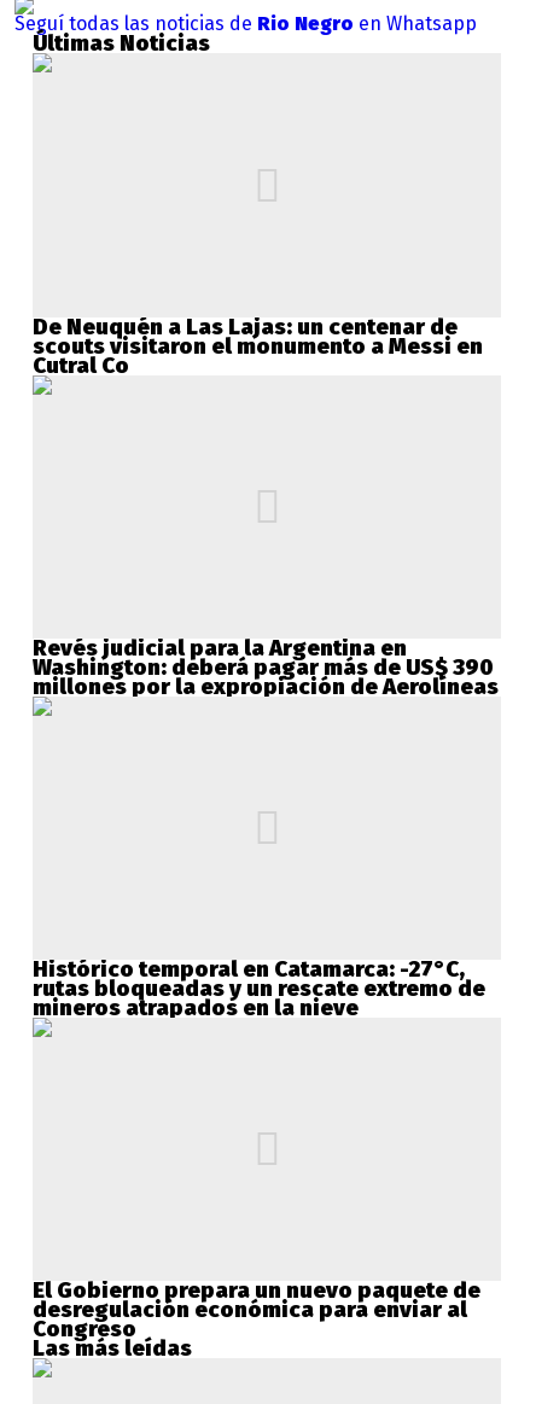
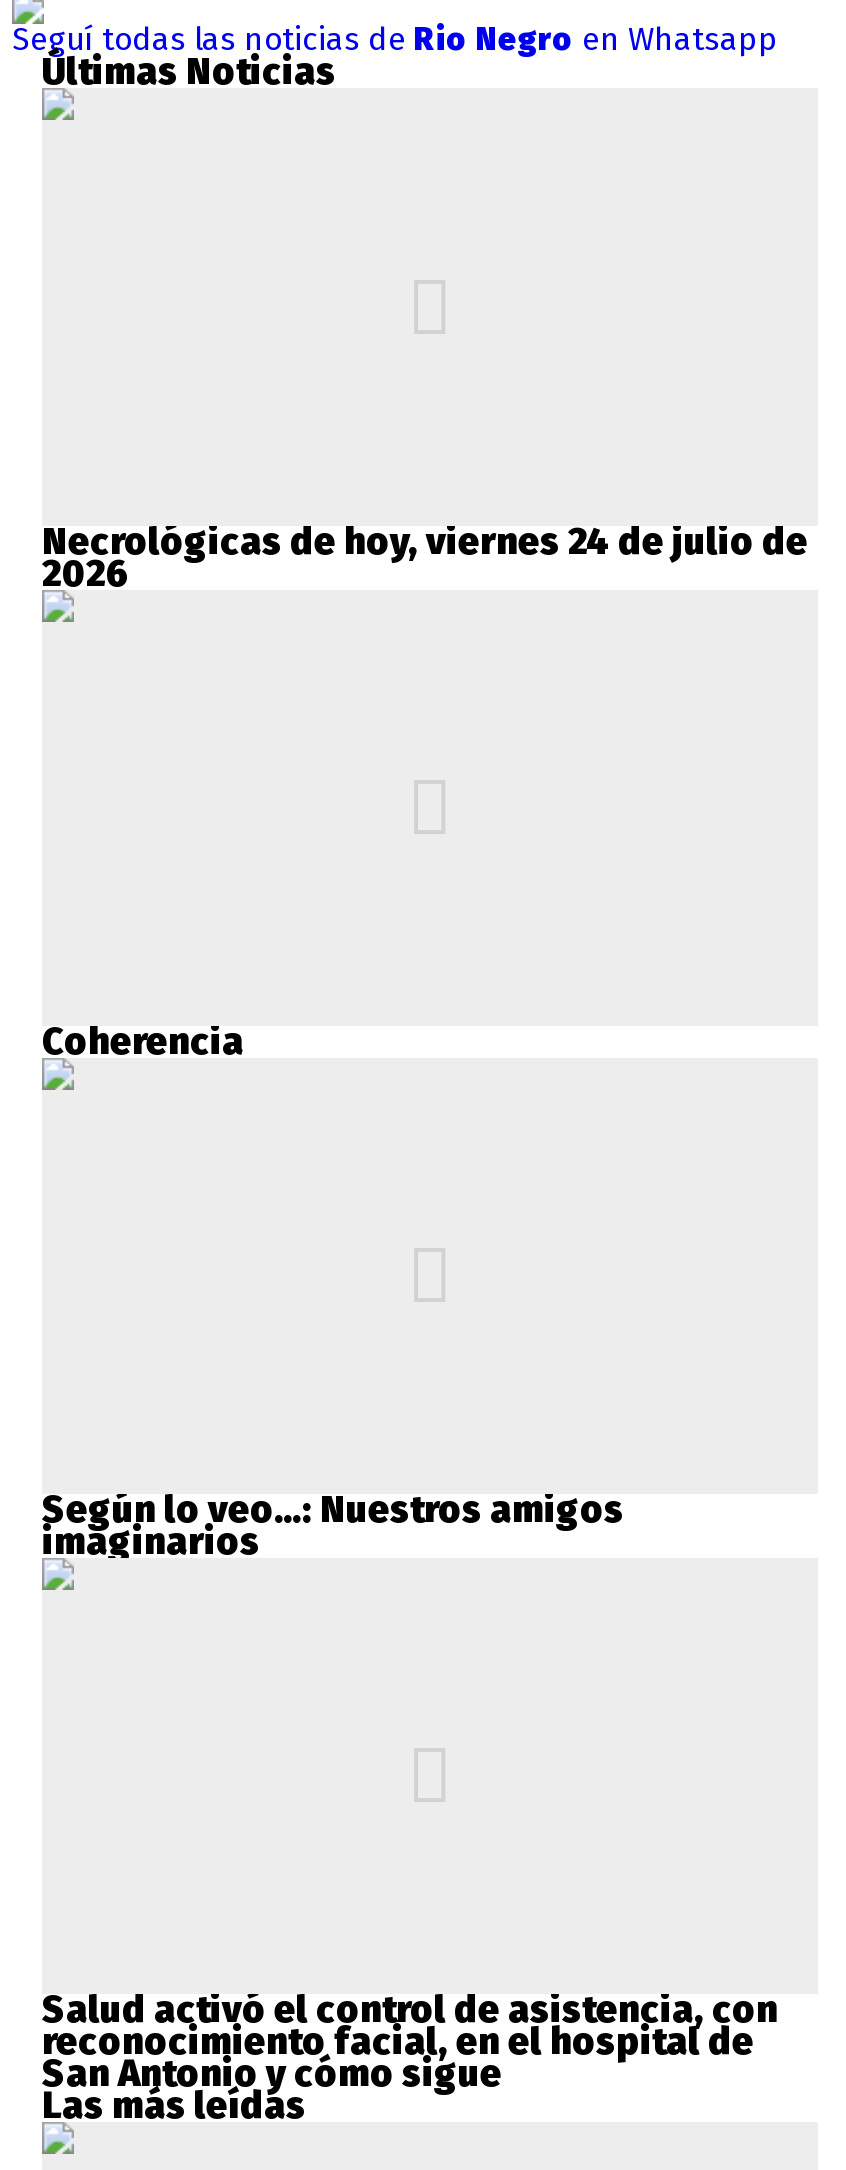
- De Neuquén a Las Lajas: un centenar de
- scouts visitaron el monumento a Messi en
- Cutral Co
+ Necrológicas de hoy, viernes 24 de julio de
+ 2026

- Revés judicial para la Argentina en
- Washington: deberá pagar más de US$ 390
- millones por la expropiación de Aerolíneas
+ Coherencia

- Histórico temporal en Catamarca: -27°C,
- rutas bloqueadas y un rescate extremo de
- mineros atrapados en la nieve
+ Según lo veo…: Nuestros amigos
+ imaginarios

- El Gobierno prepara un nuevo paquete de
- desregulación económica para enviar al
- Congreso
+ Salud activó el control de asistencia, con
+ reconocimiento facial, en el hospital de
+ San Antonio y cómo sigue
